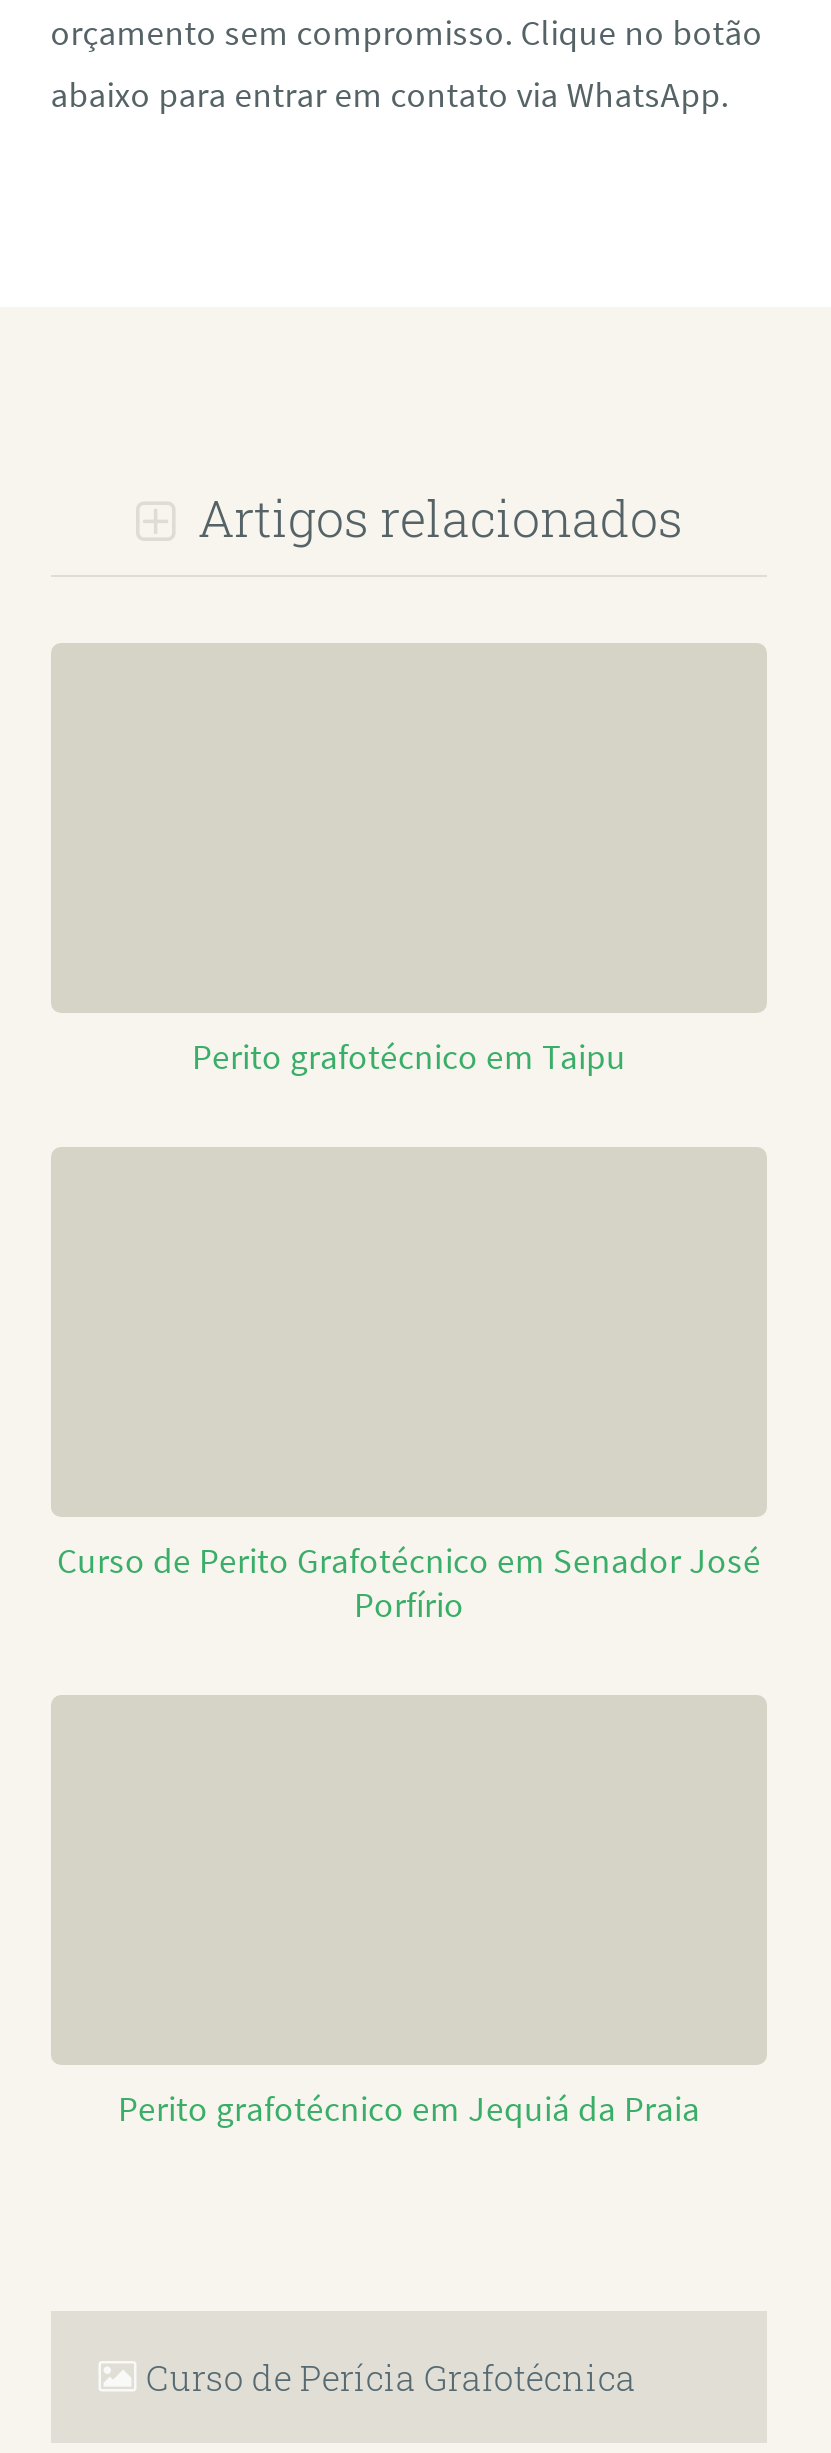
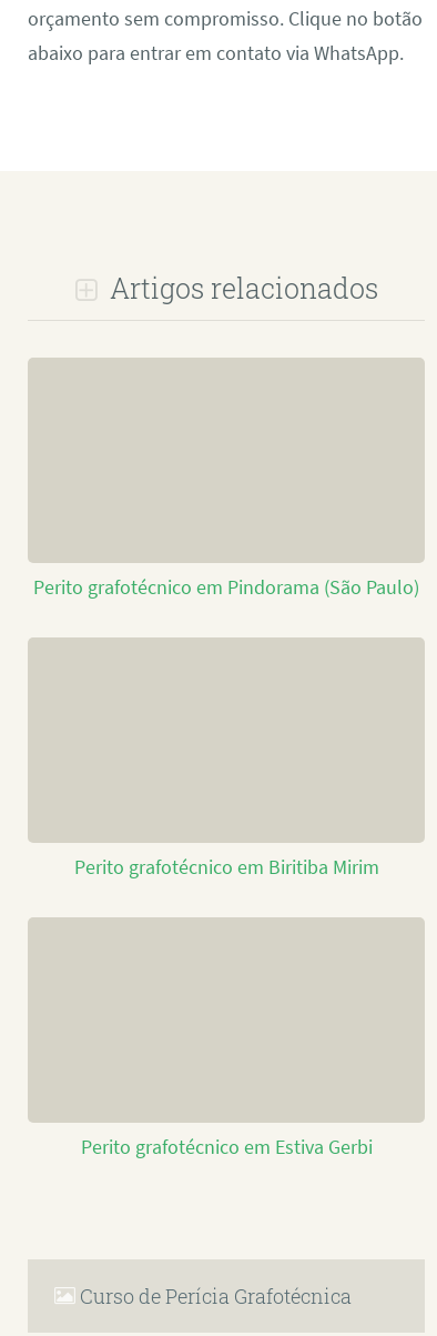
- Perito grafotécnico em Taipu
+ Perito grafotécnico em Pindorama (São Paulo)

- Curso de Perito Grafotécnico em Senador José
- Porfírio
+ Perito grafotécnico em Biritiba Mirim

- Perito grafotécnico em Jequiá da Praia
+ Perito grafotécnico em Estiva Gerbi
